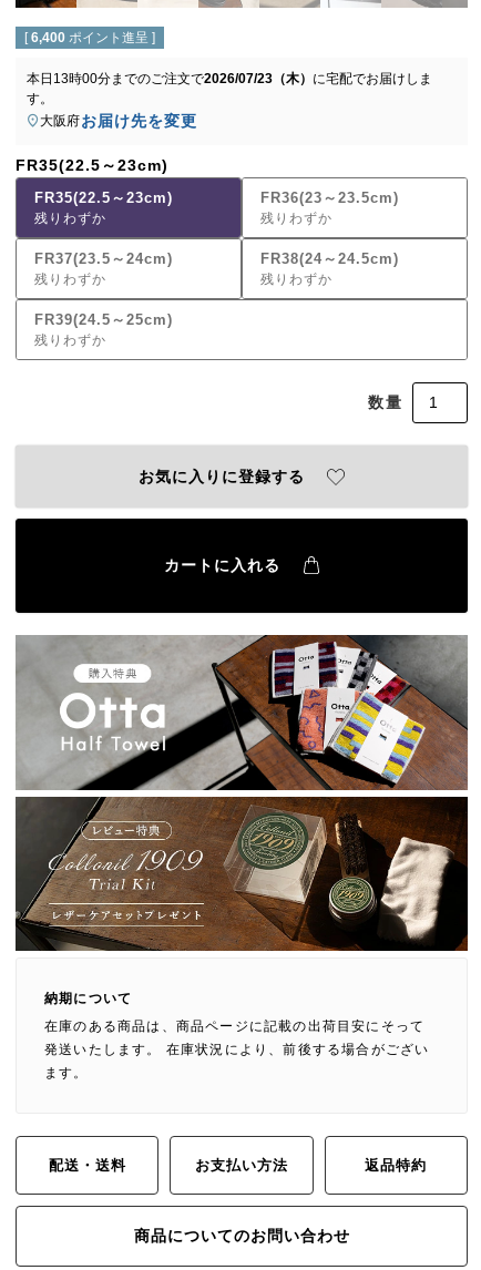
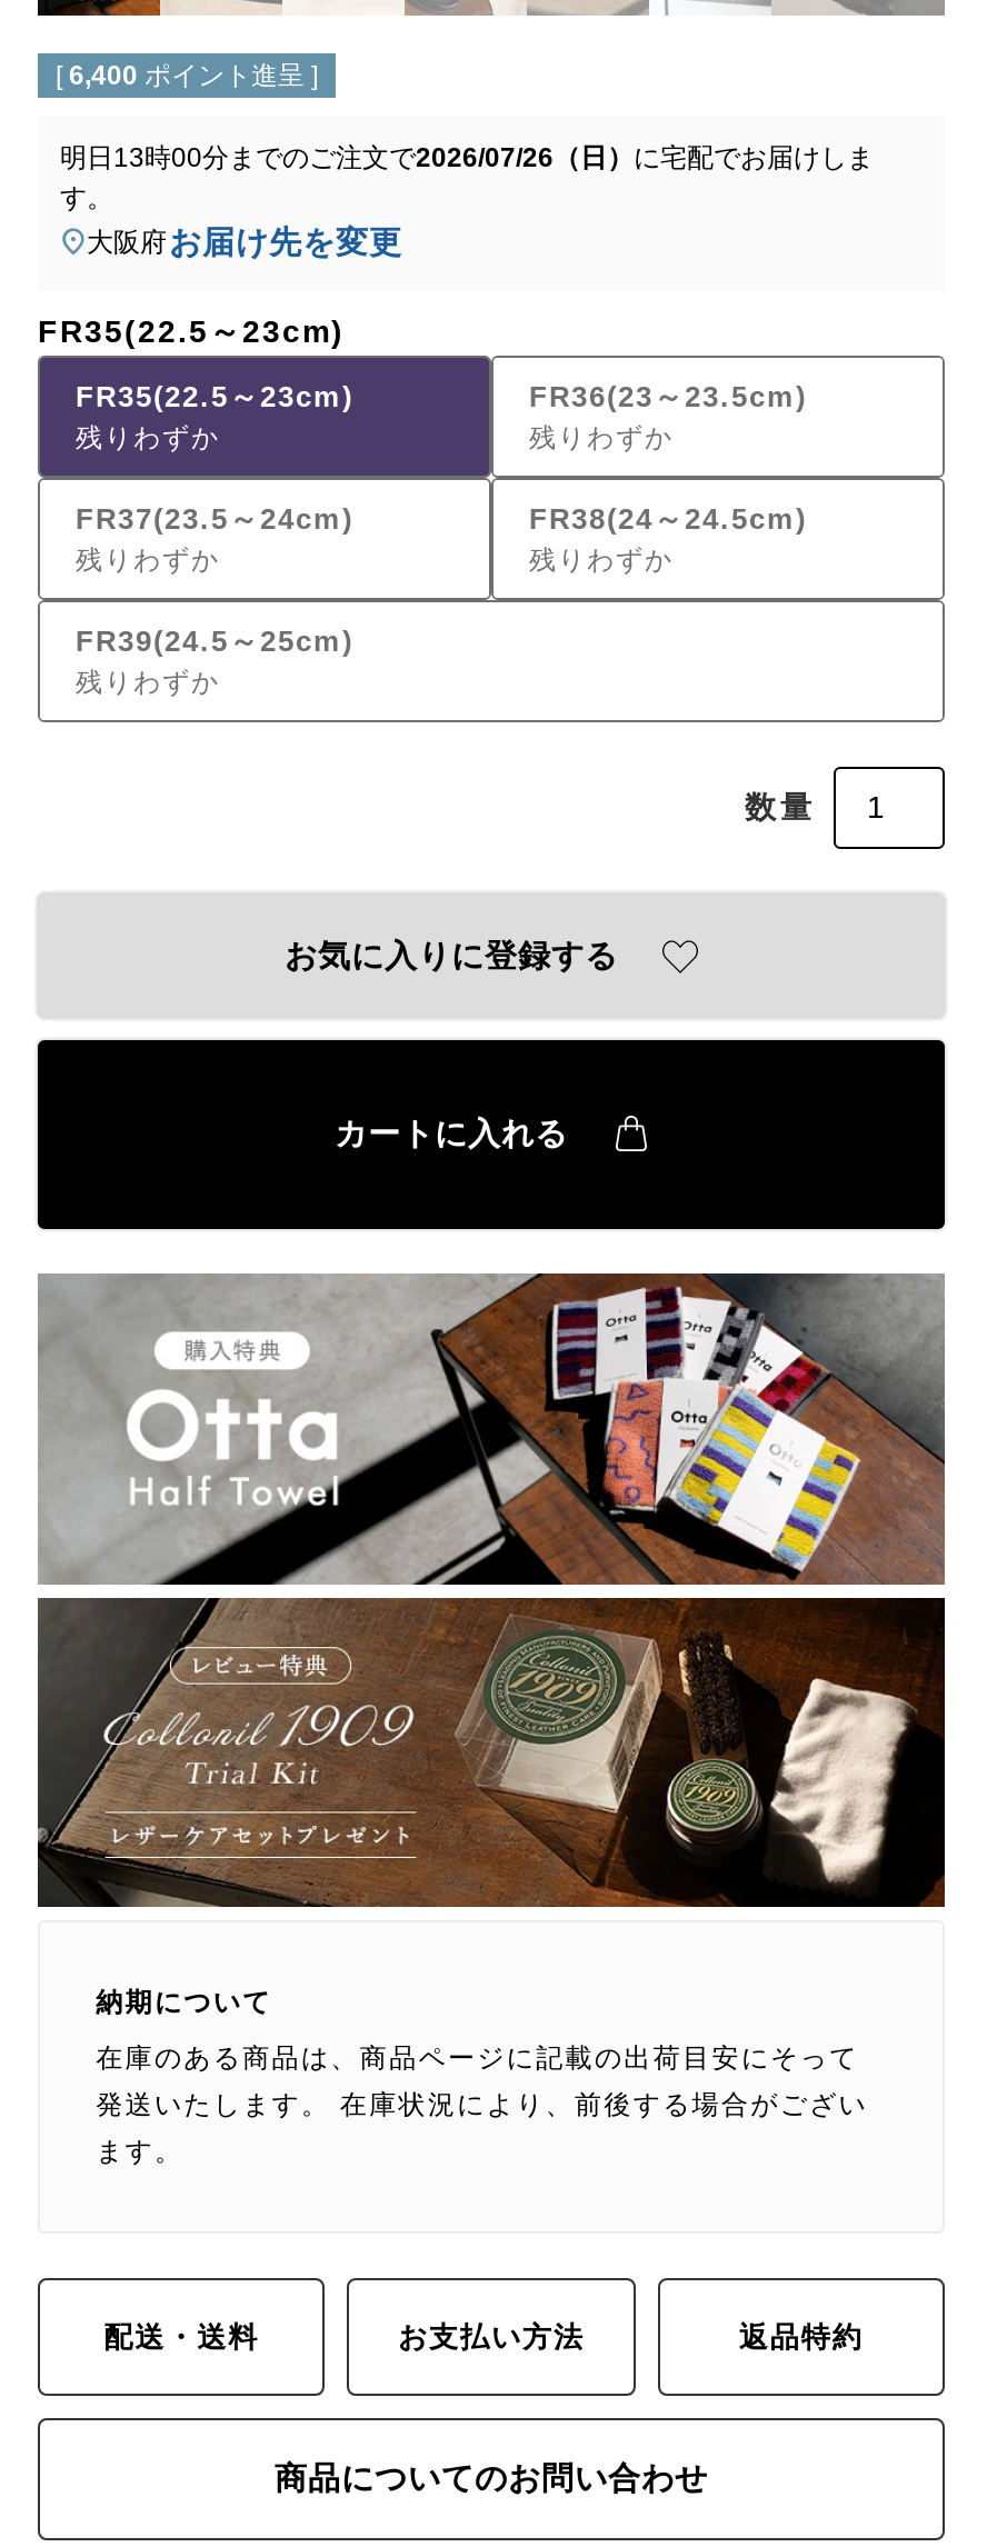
- 本日13時00分までのご注文で2026/07/23（木）に宅配でお届けしま
+ 明日13時00分までのご注文で2026/07/26（日）に宅配でお届けしま
